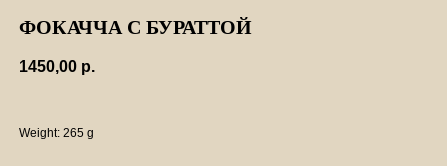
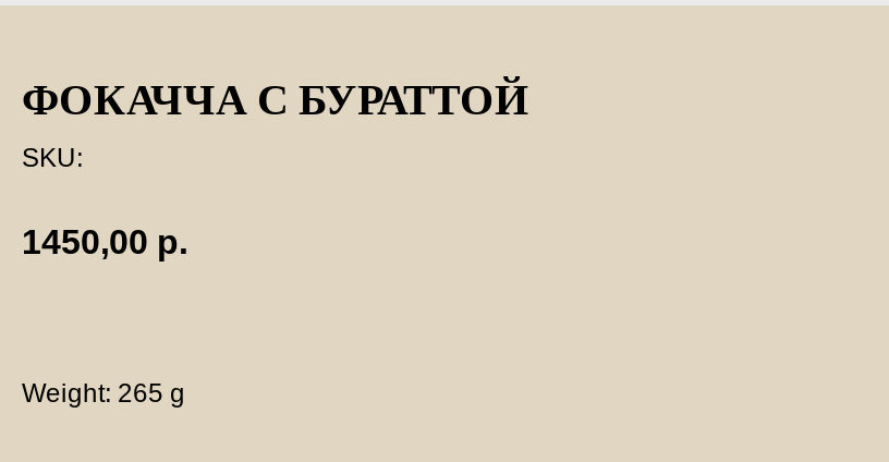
+ SKU:
